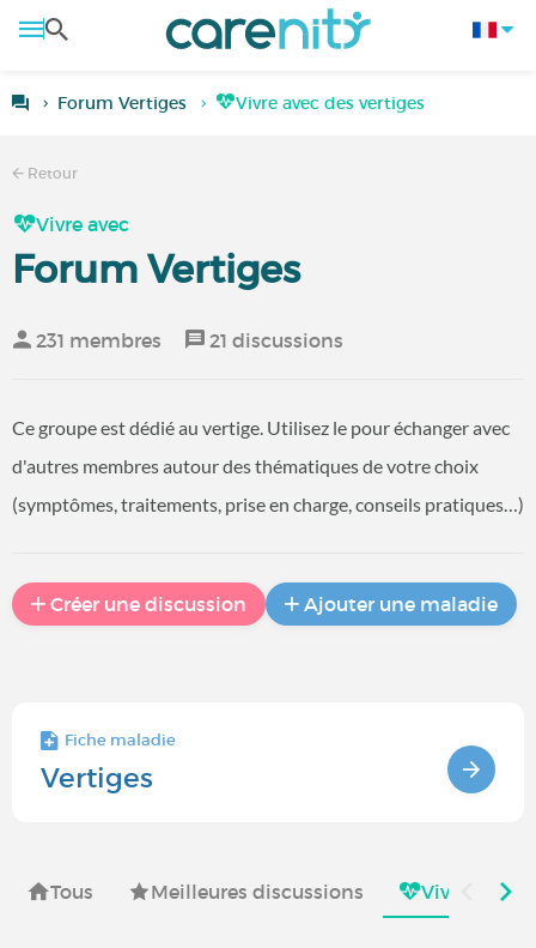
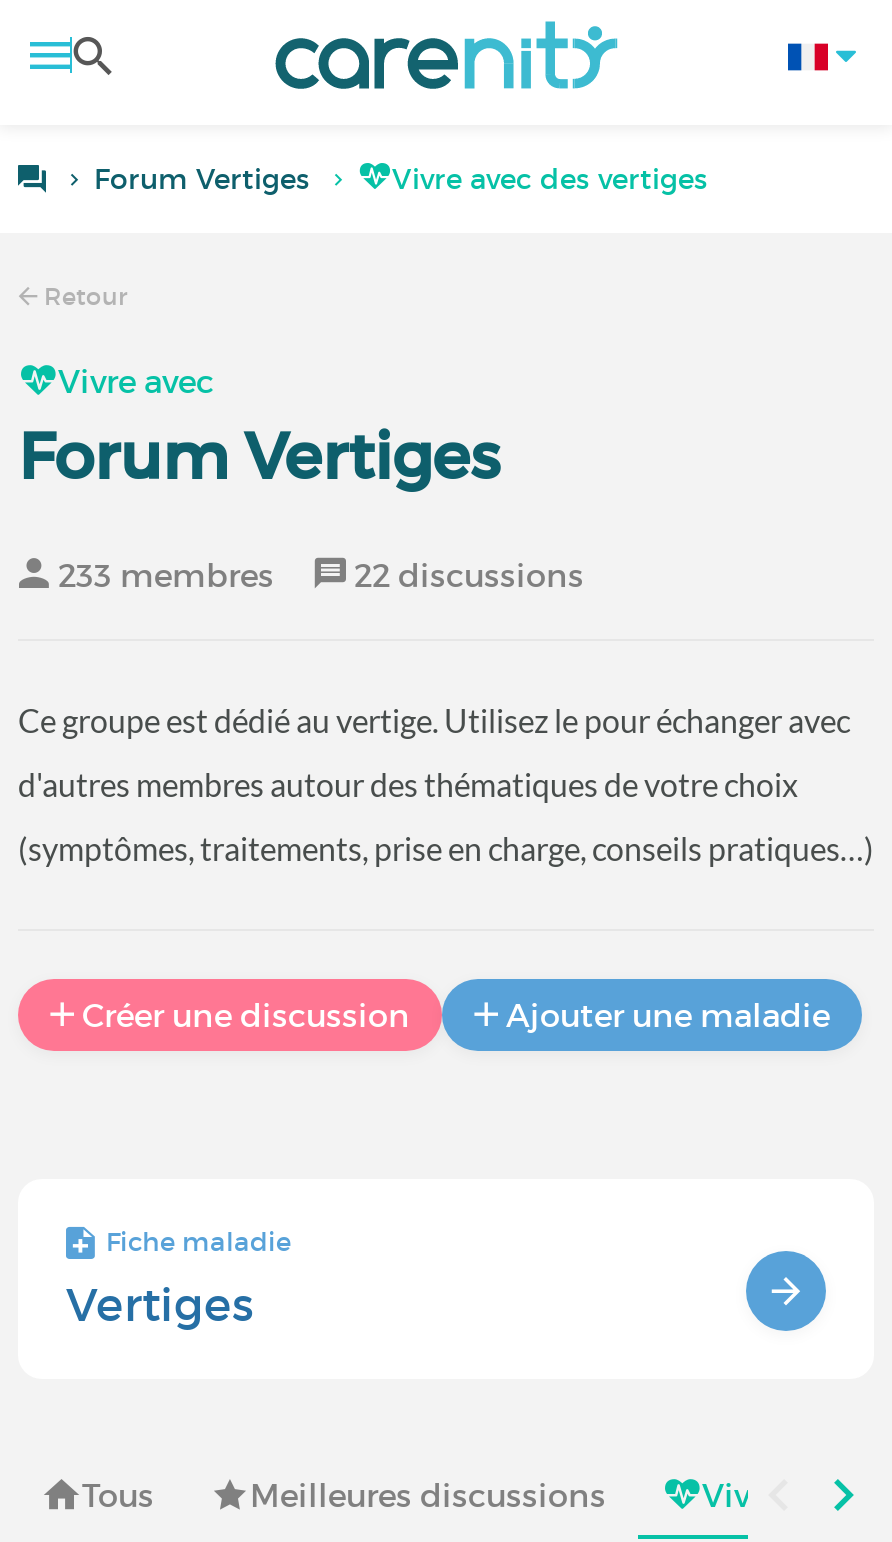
- 231 membres
+ 233 membres

- 21 discussions
+ 22 discussions
